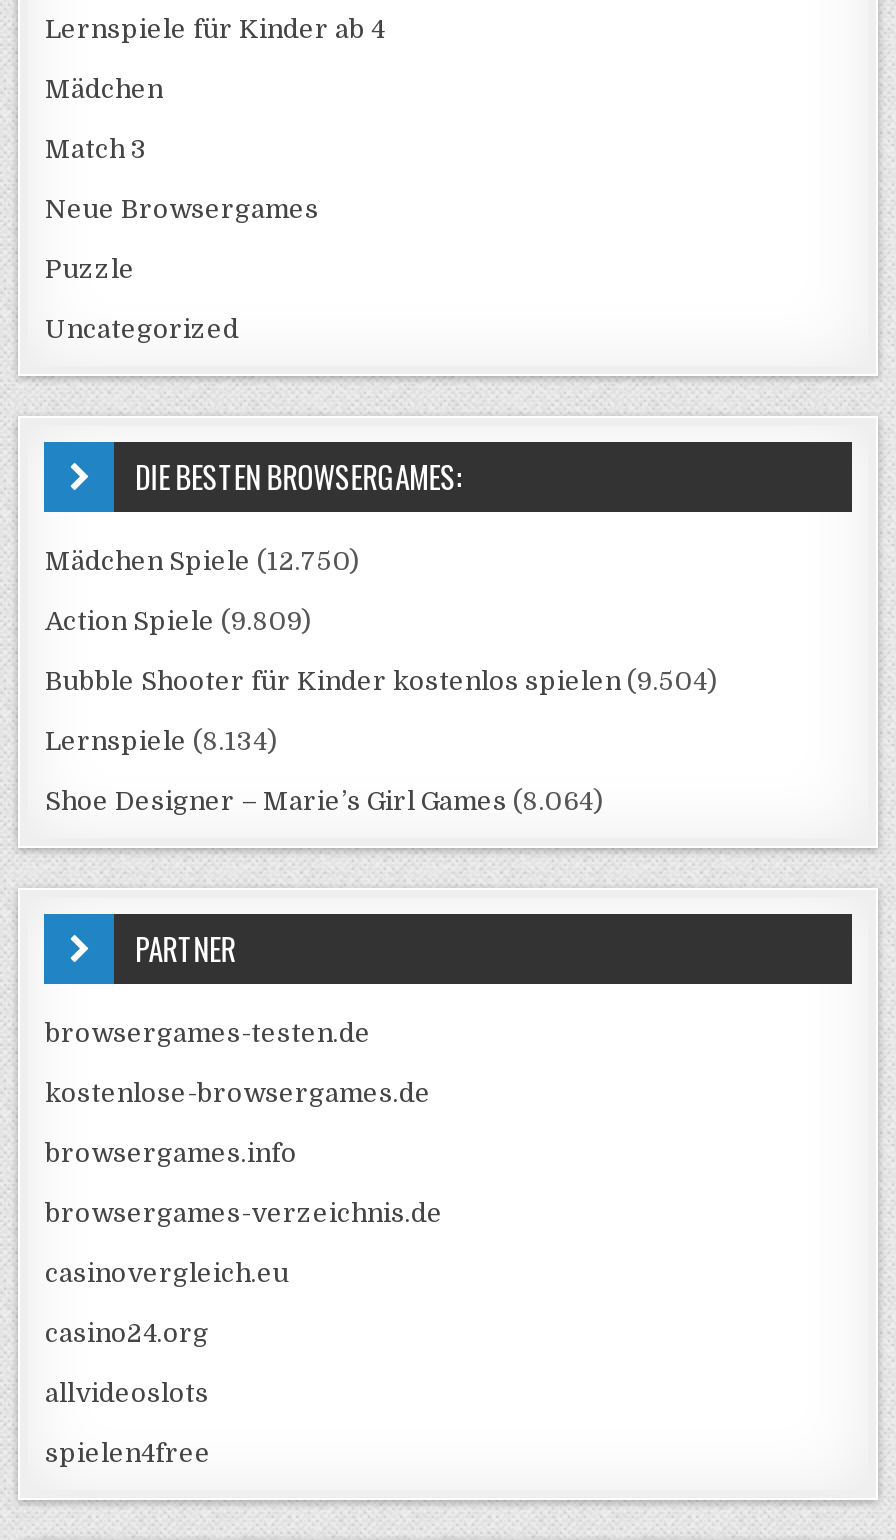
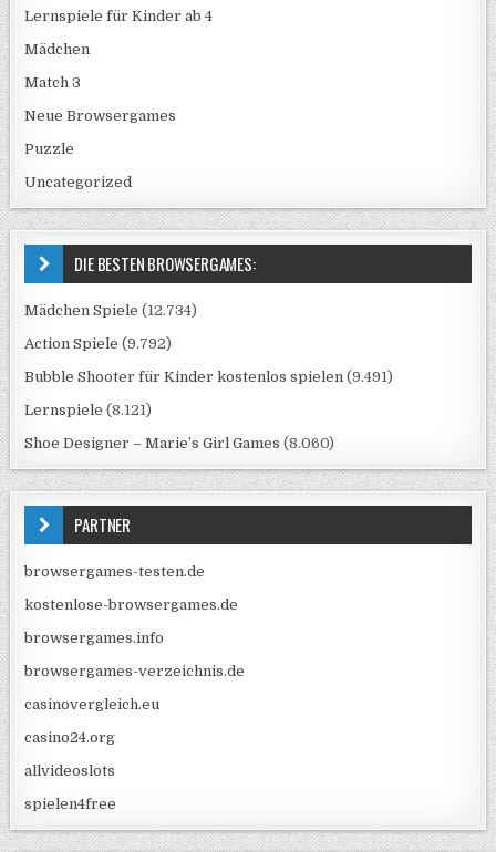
- Mädchen Spiele (12.750)
+ Mädchen Spiele (12.734)

- Action Spiele (9.809)
+ Action Spiele (9.792)

- Bubble Shooter für Kinder kostenlos spielen (9.504)
+ Bubble Shooter für Kinder kostenlos spielen (9.491)

- Lernspiele (8.134)
+ Lernspiele (8.121)

- Shoe Designer – Marie’s Girl Games (8.064)
+ Shoe Designer – Marie’s Girl Games (8.060)
